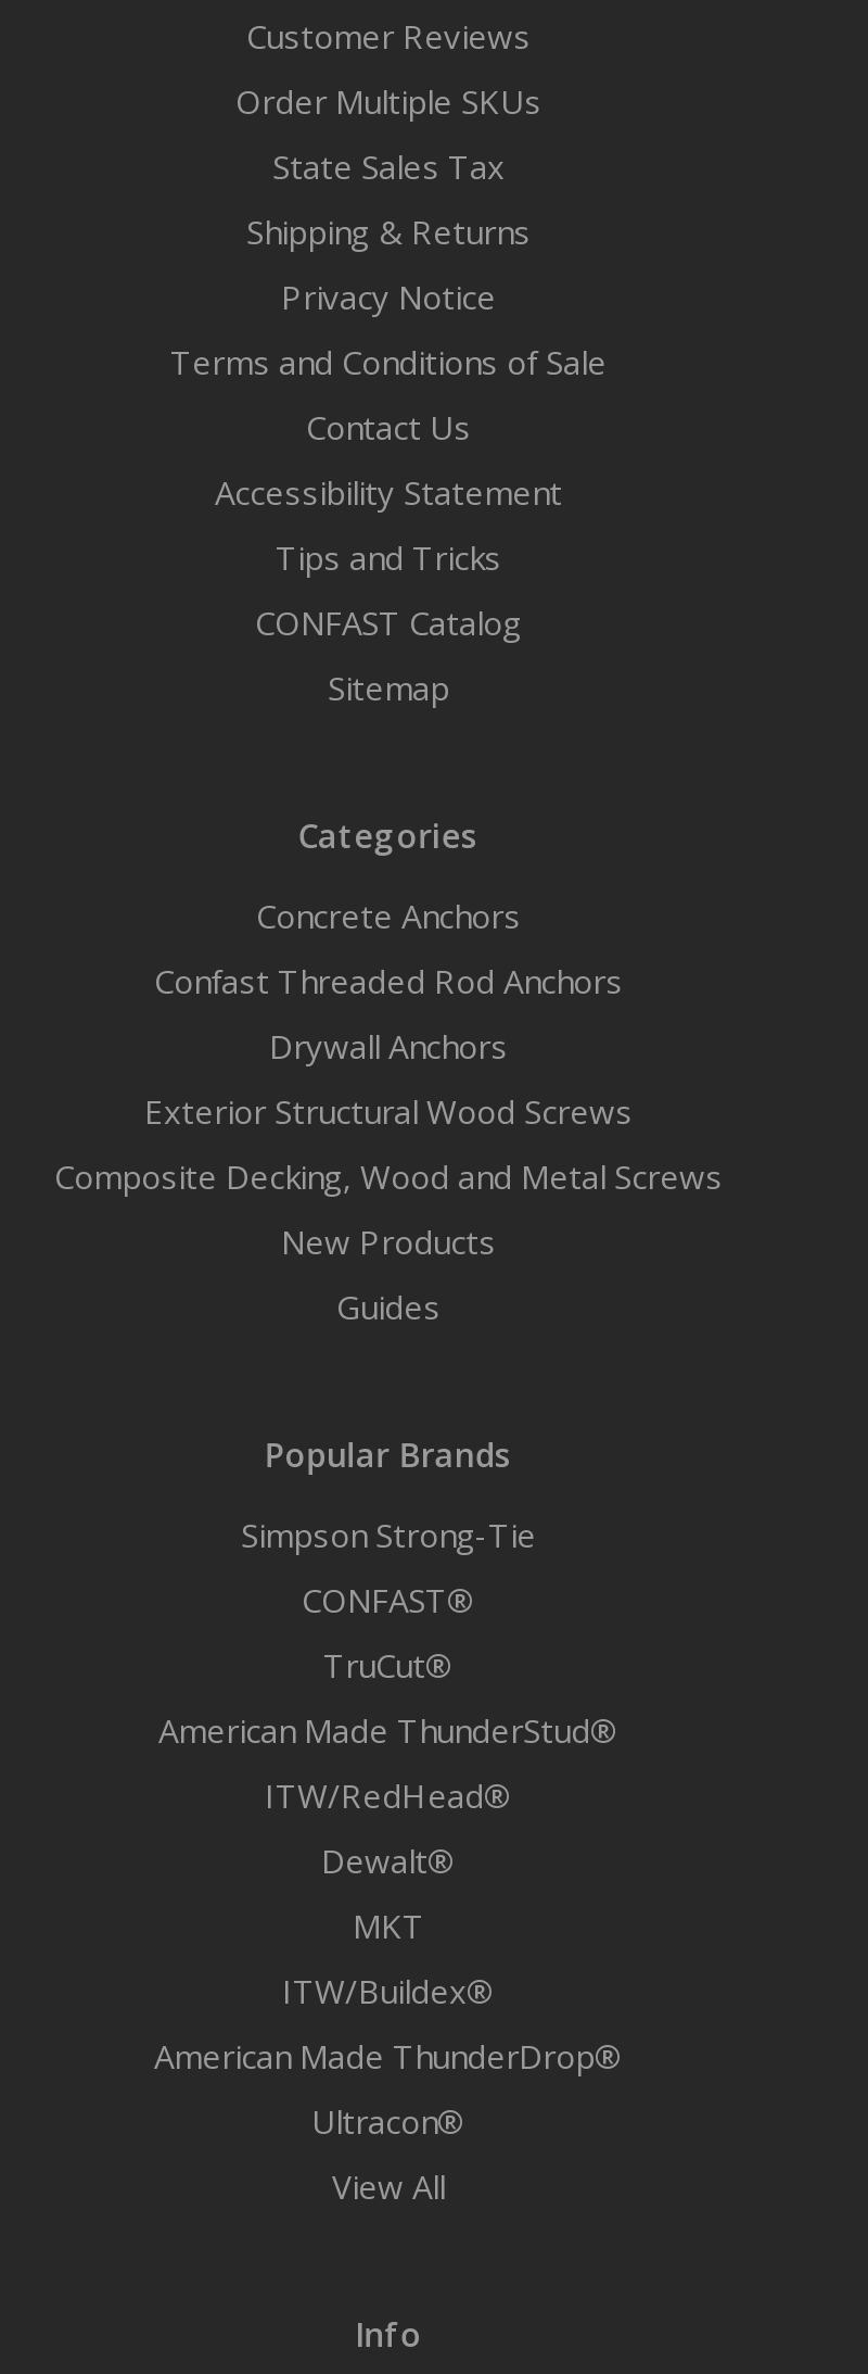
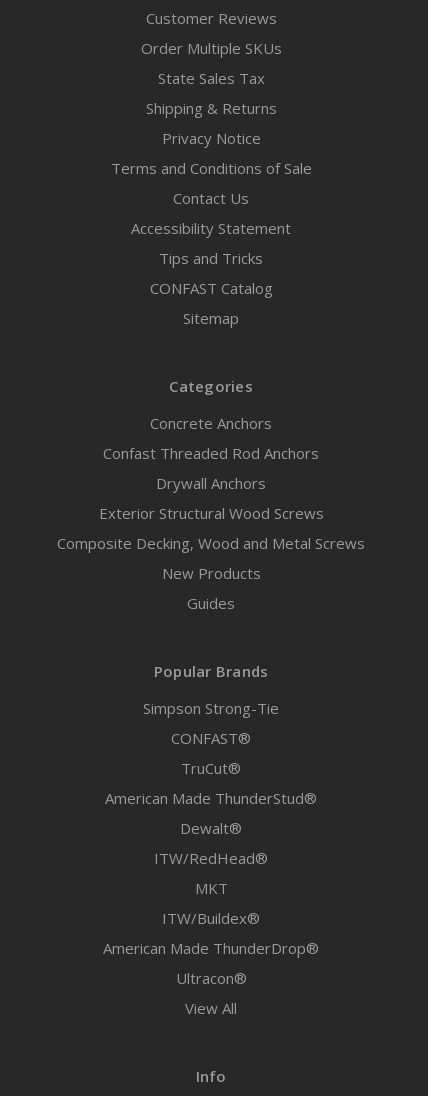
moved down: ITW/RedHead®

moved up: Dewalt®
